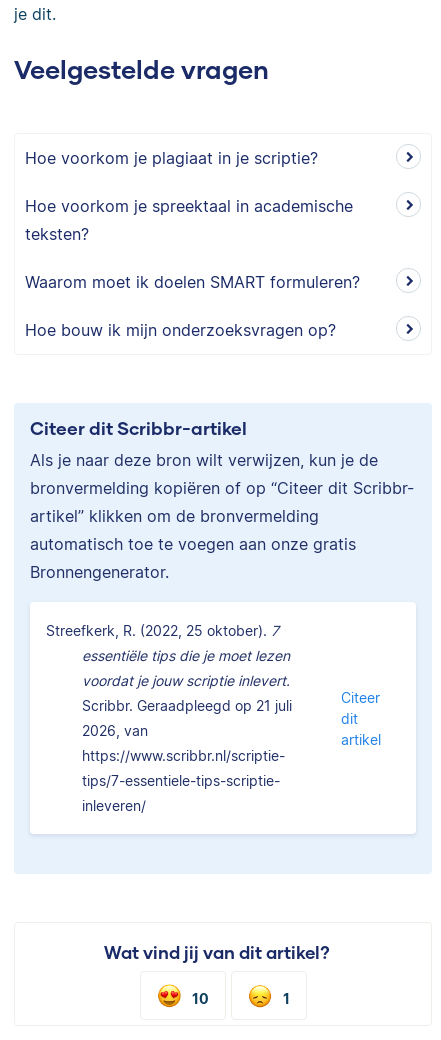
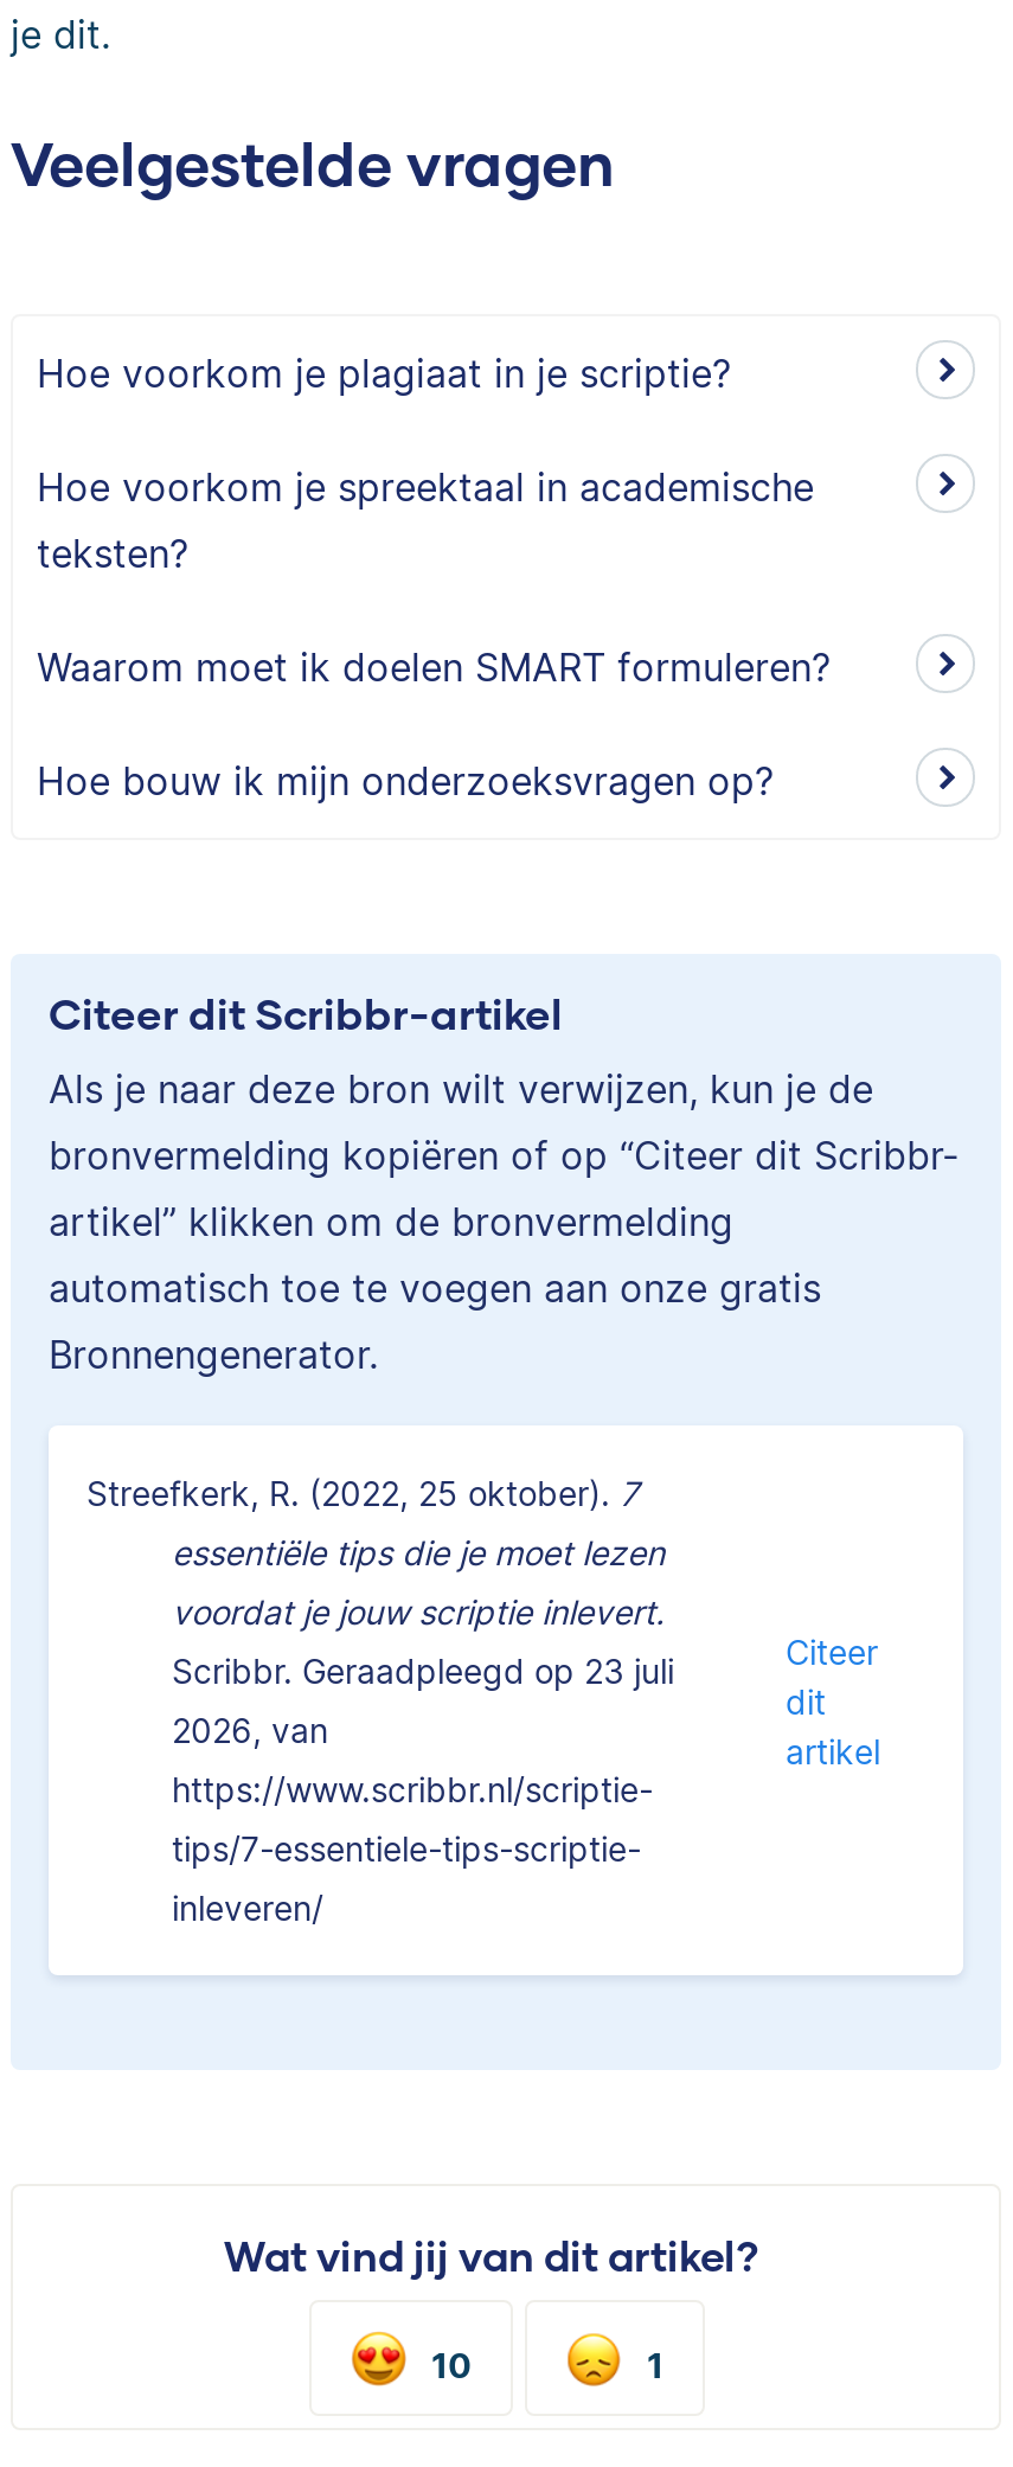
- Scribbr. Geraadpleegd op 21 juli
+ Scribbr. Geraadpleegd op 23 juli
